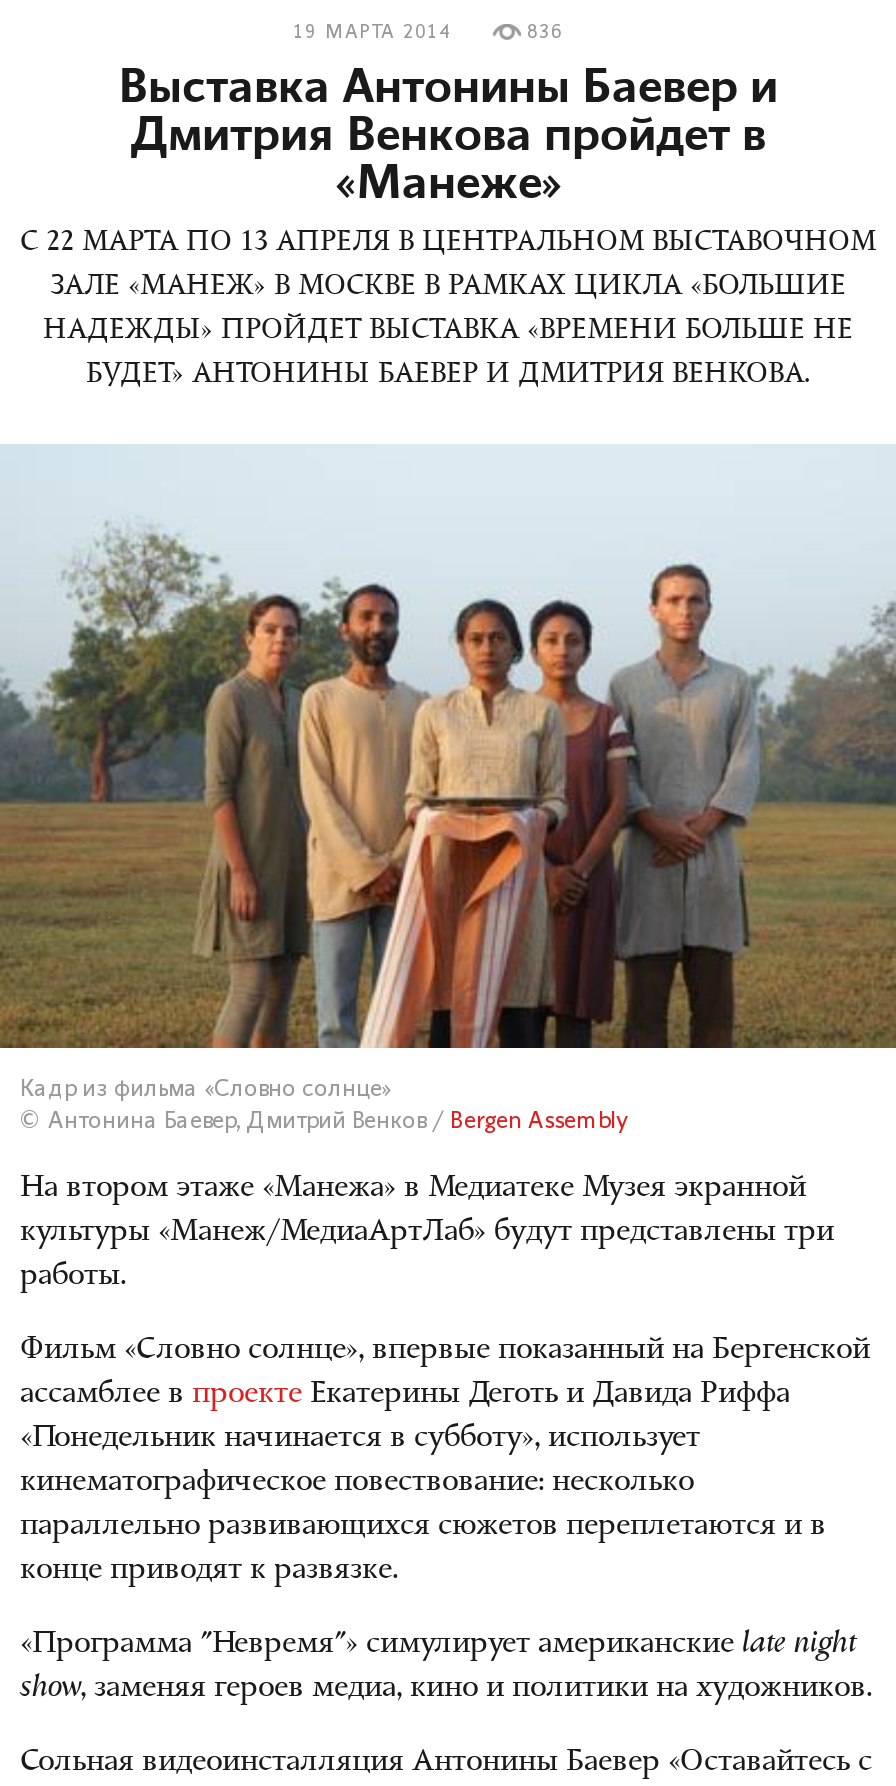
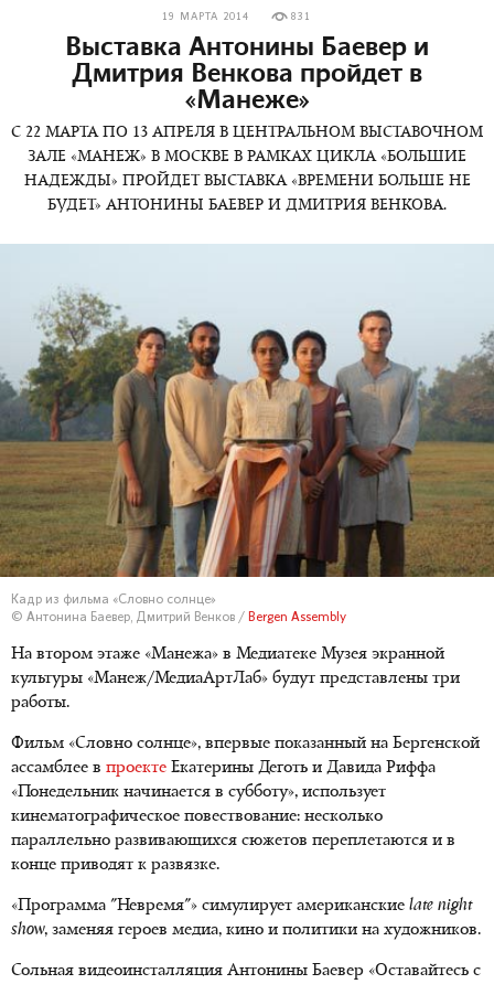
- 836
+ 831
